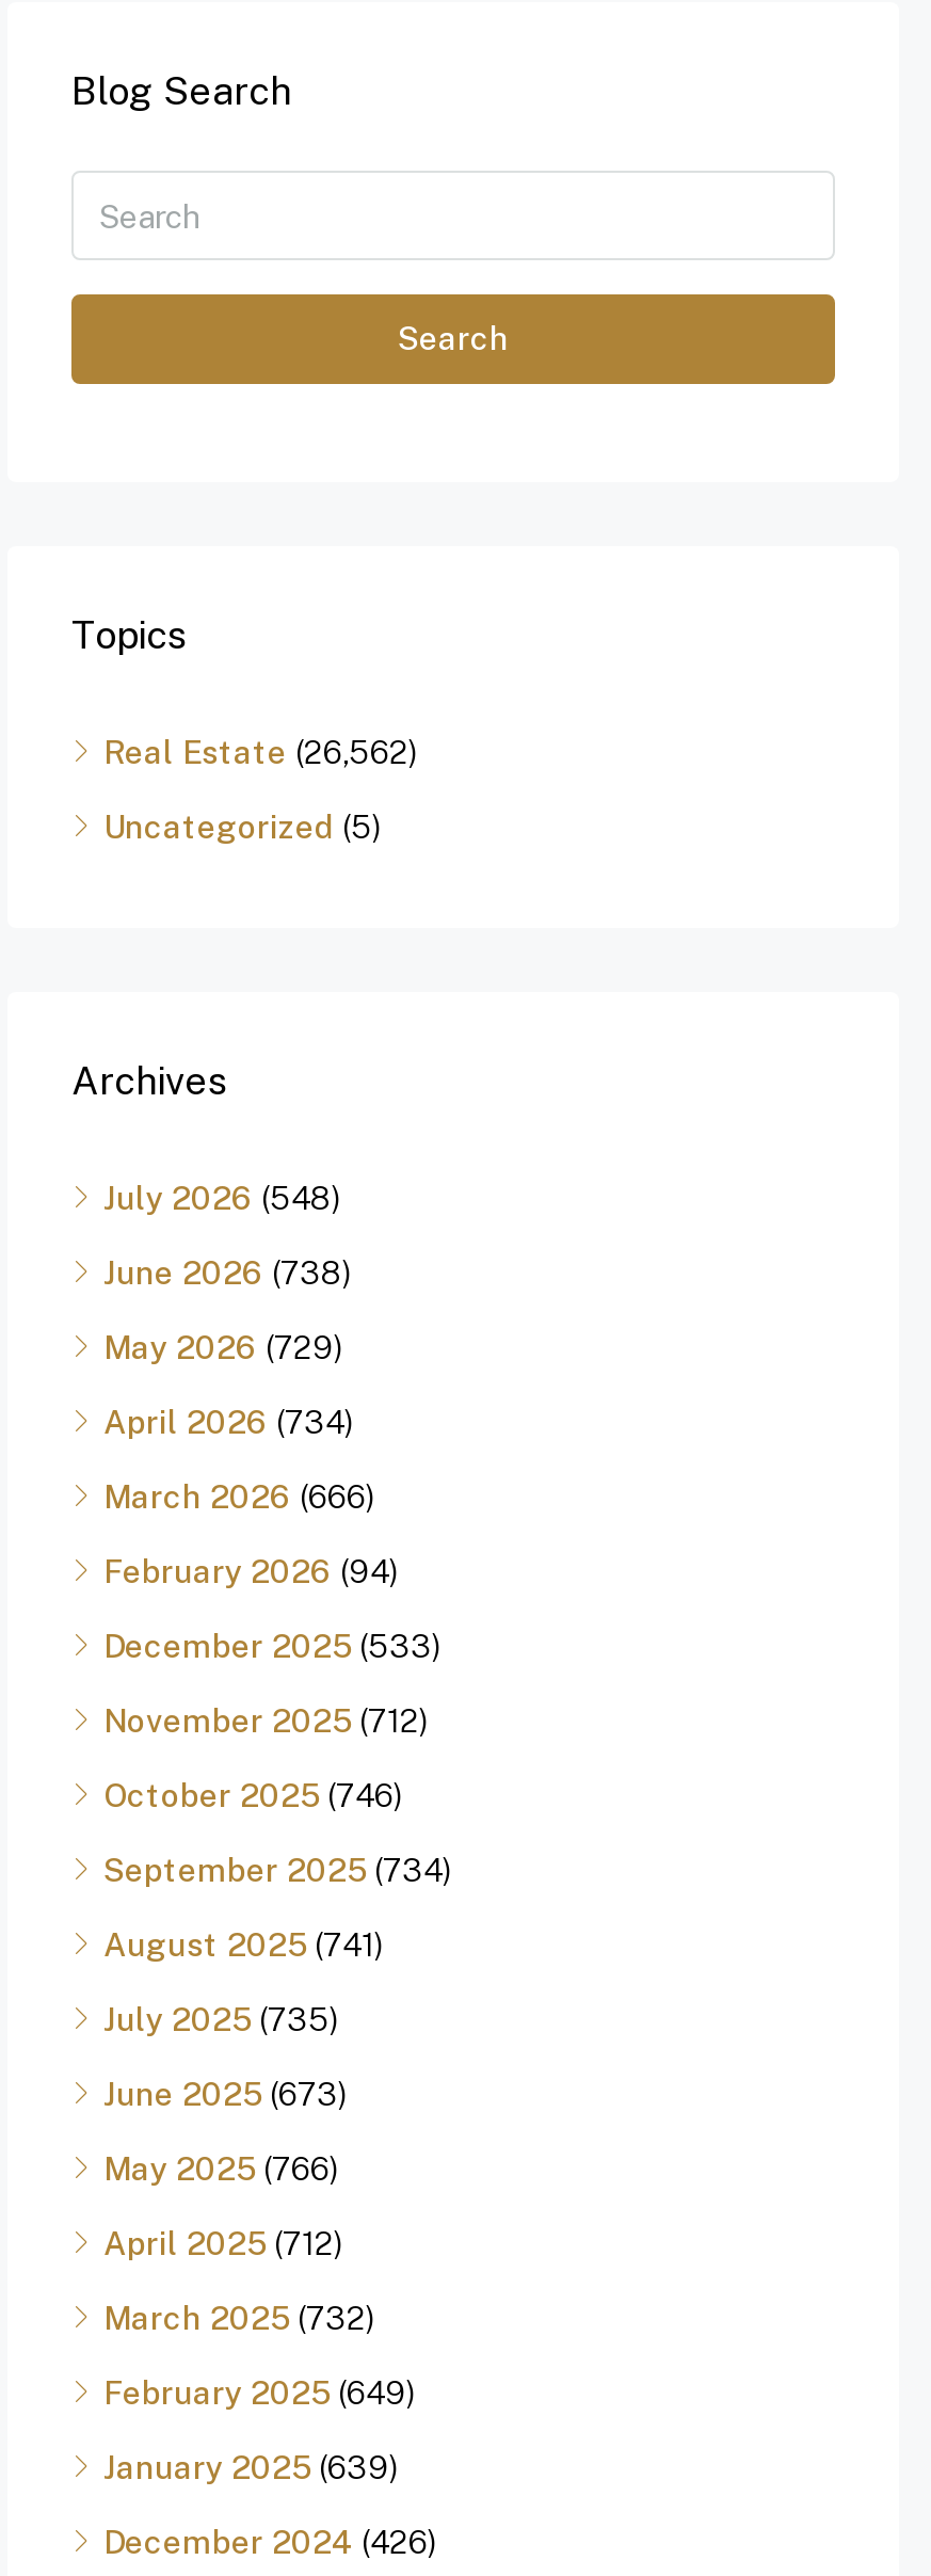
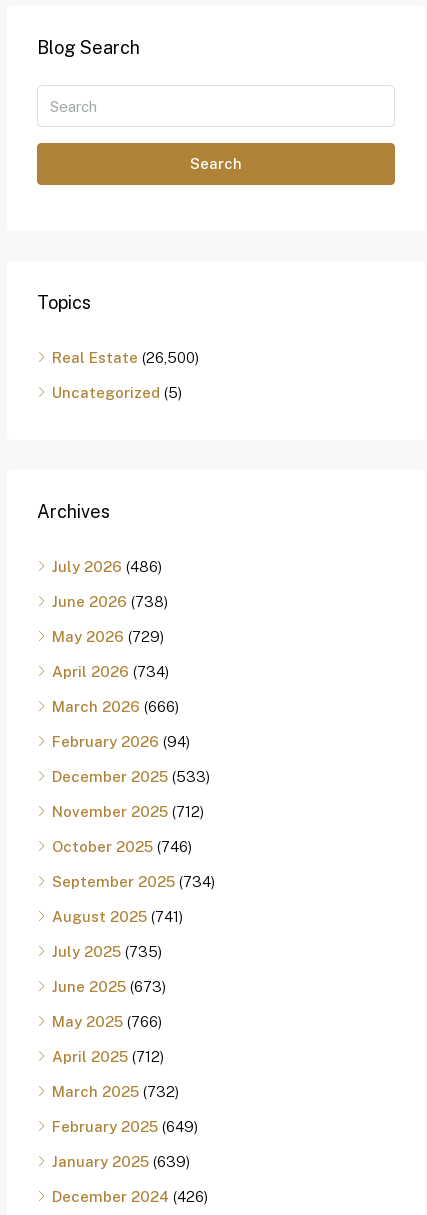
- Real Estate (26,562)
+ Real Estate (26,500)

- July 2026 (548)
+ July 2026 (486)
